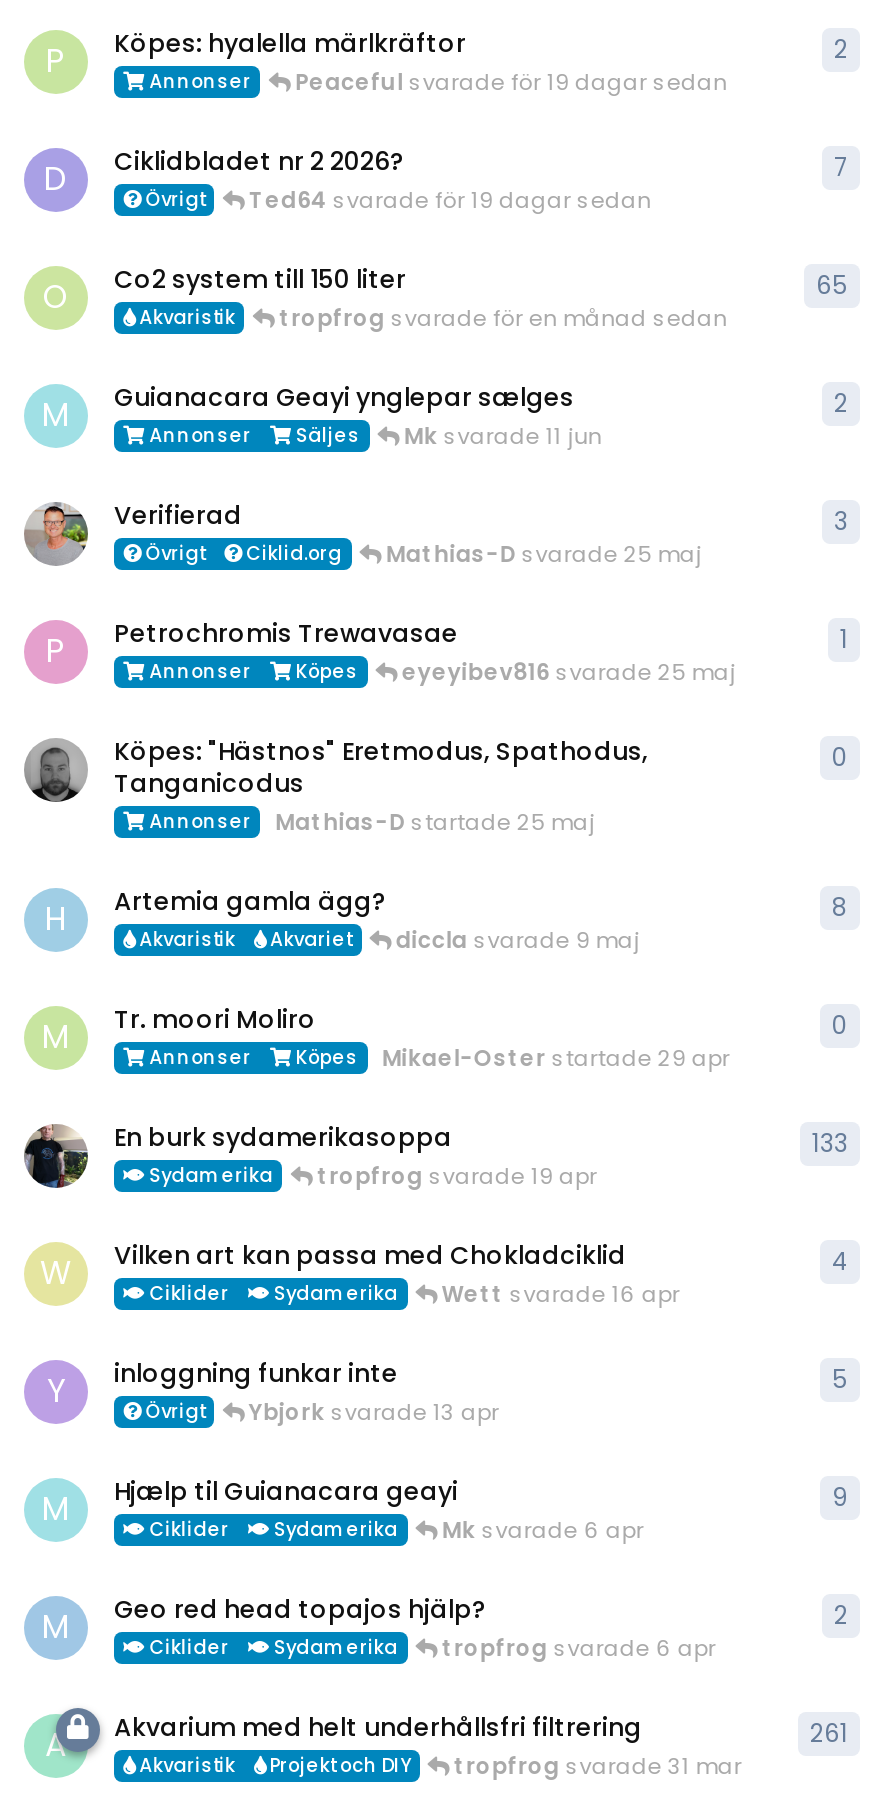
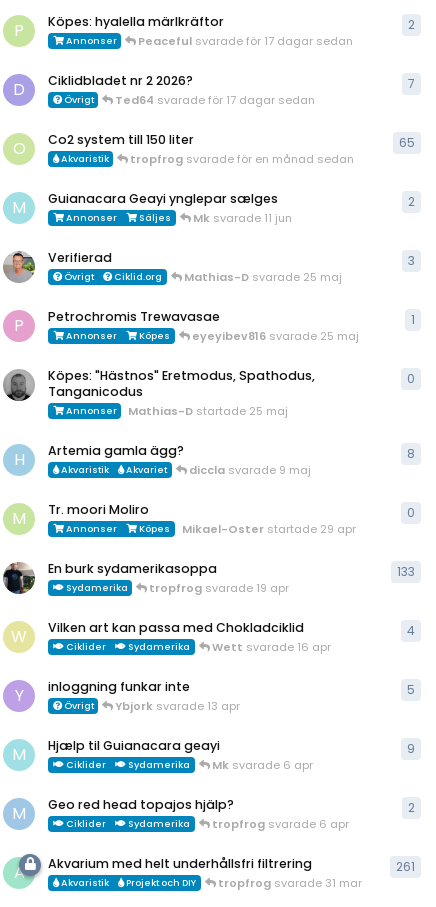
- Peaceful svarade för 19 dagar sedan
+ Peaceful svarade för 17 dagar sedan

- Ted64 svarade för 19 dagar sedan
+ Ted64 svarade för 17 dagar sedan
